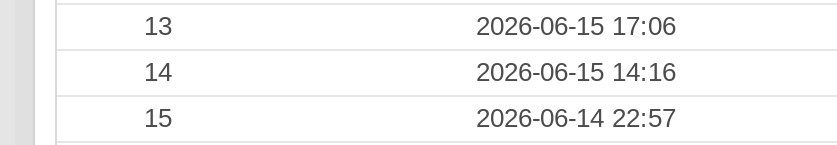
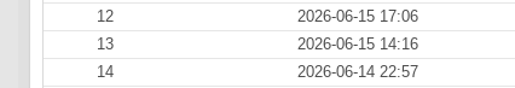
- 13
+ 12

- 14
+ 13

- 15
+ 14
